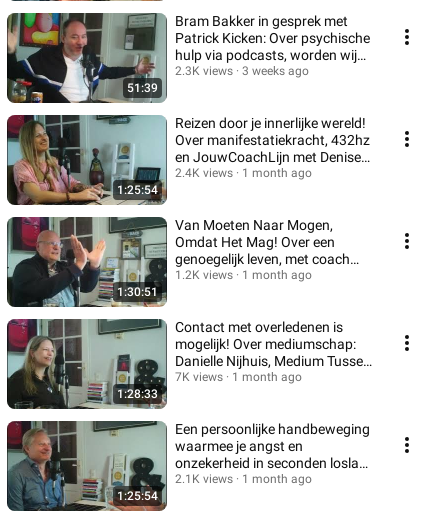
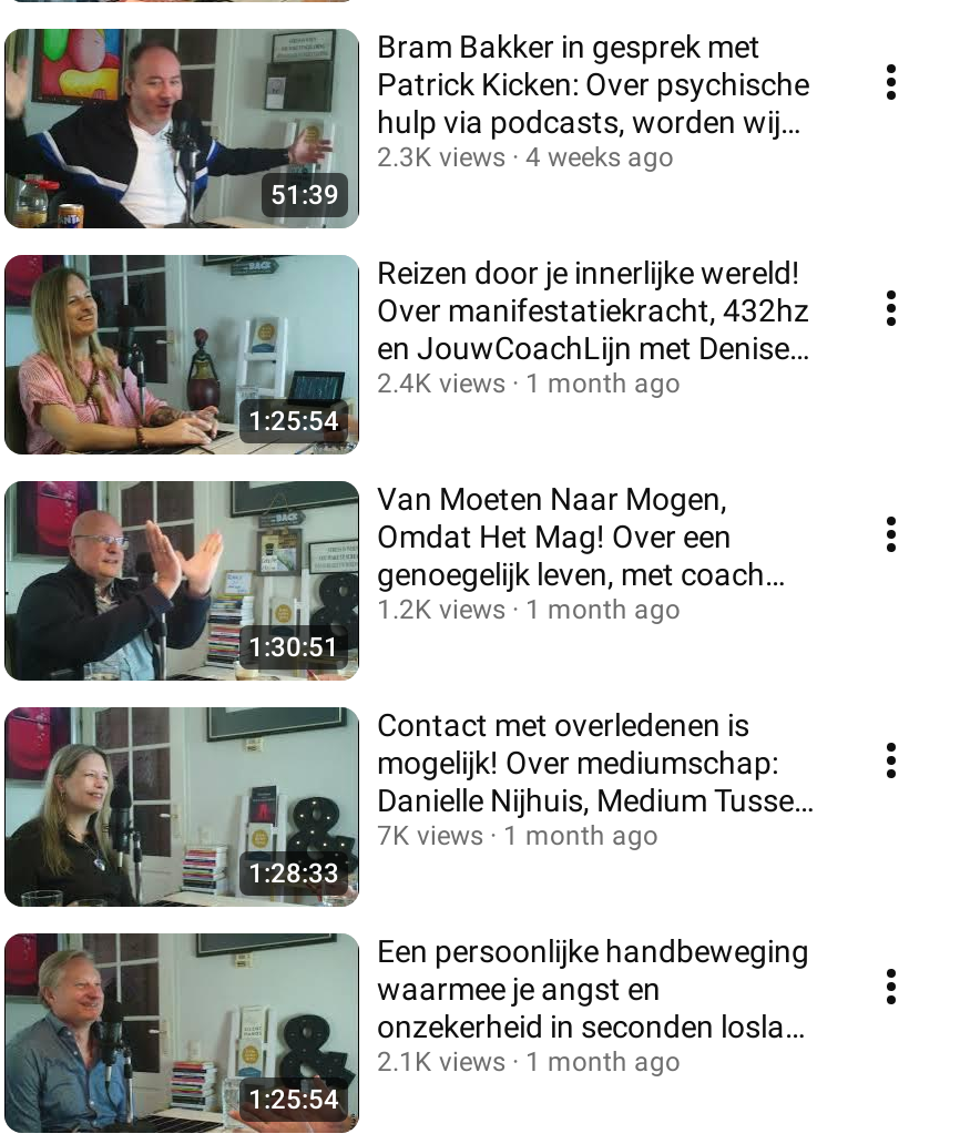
- 3 weeks ago
+ 4 weeks ago
